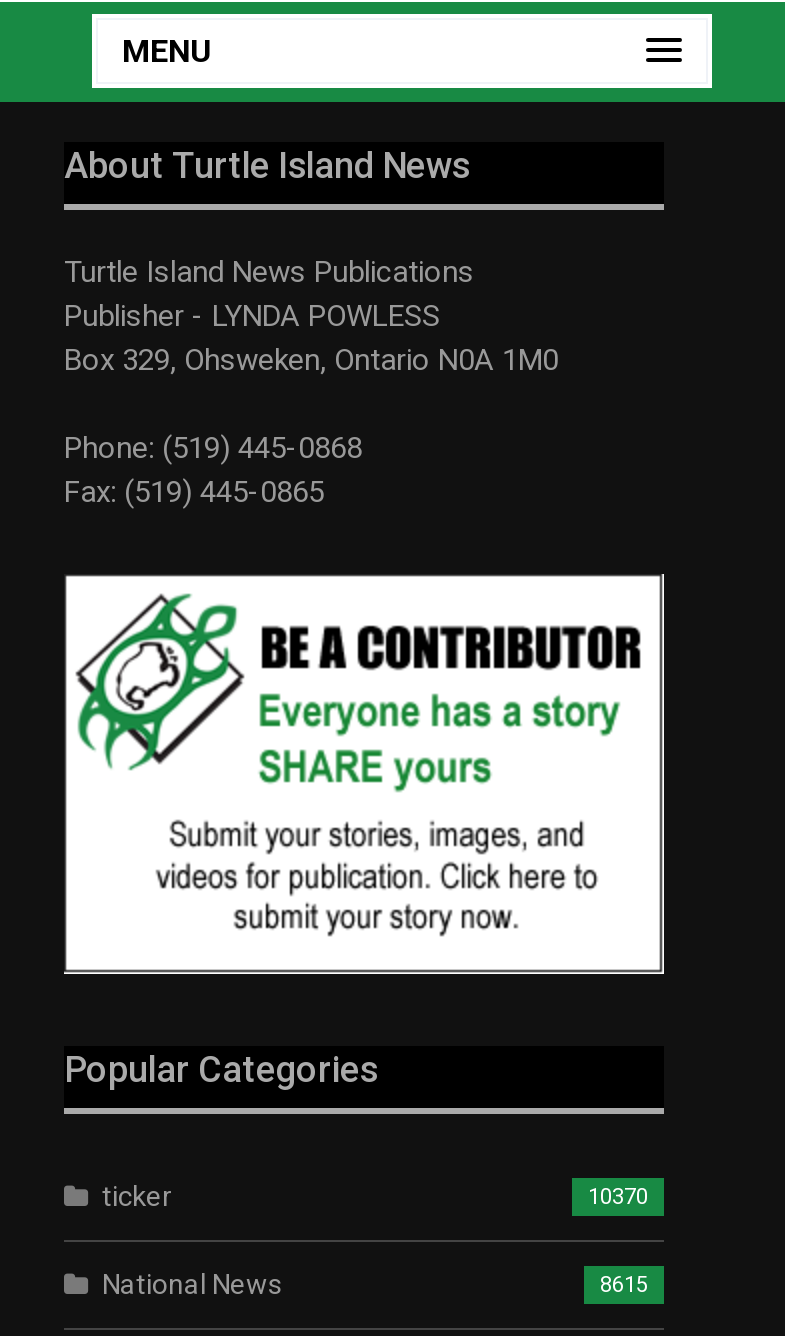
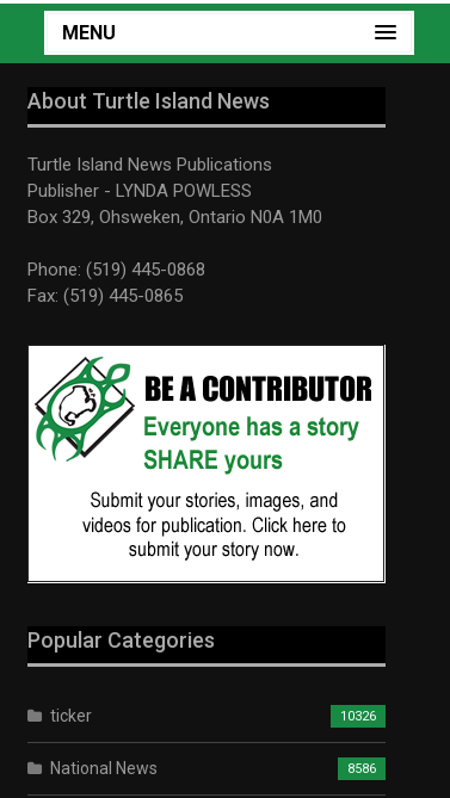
- 10370
+ 10326

- 8615
+ 8586
